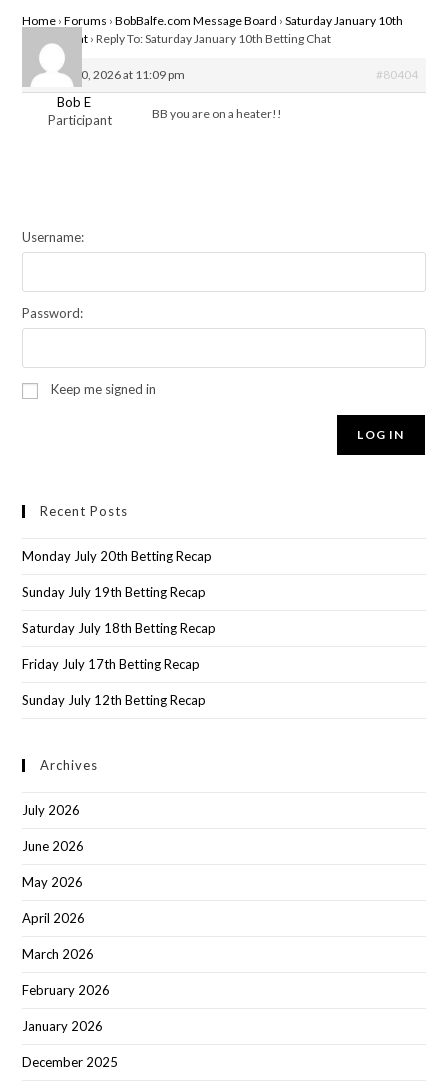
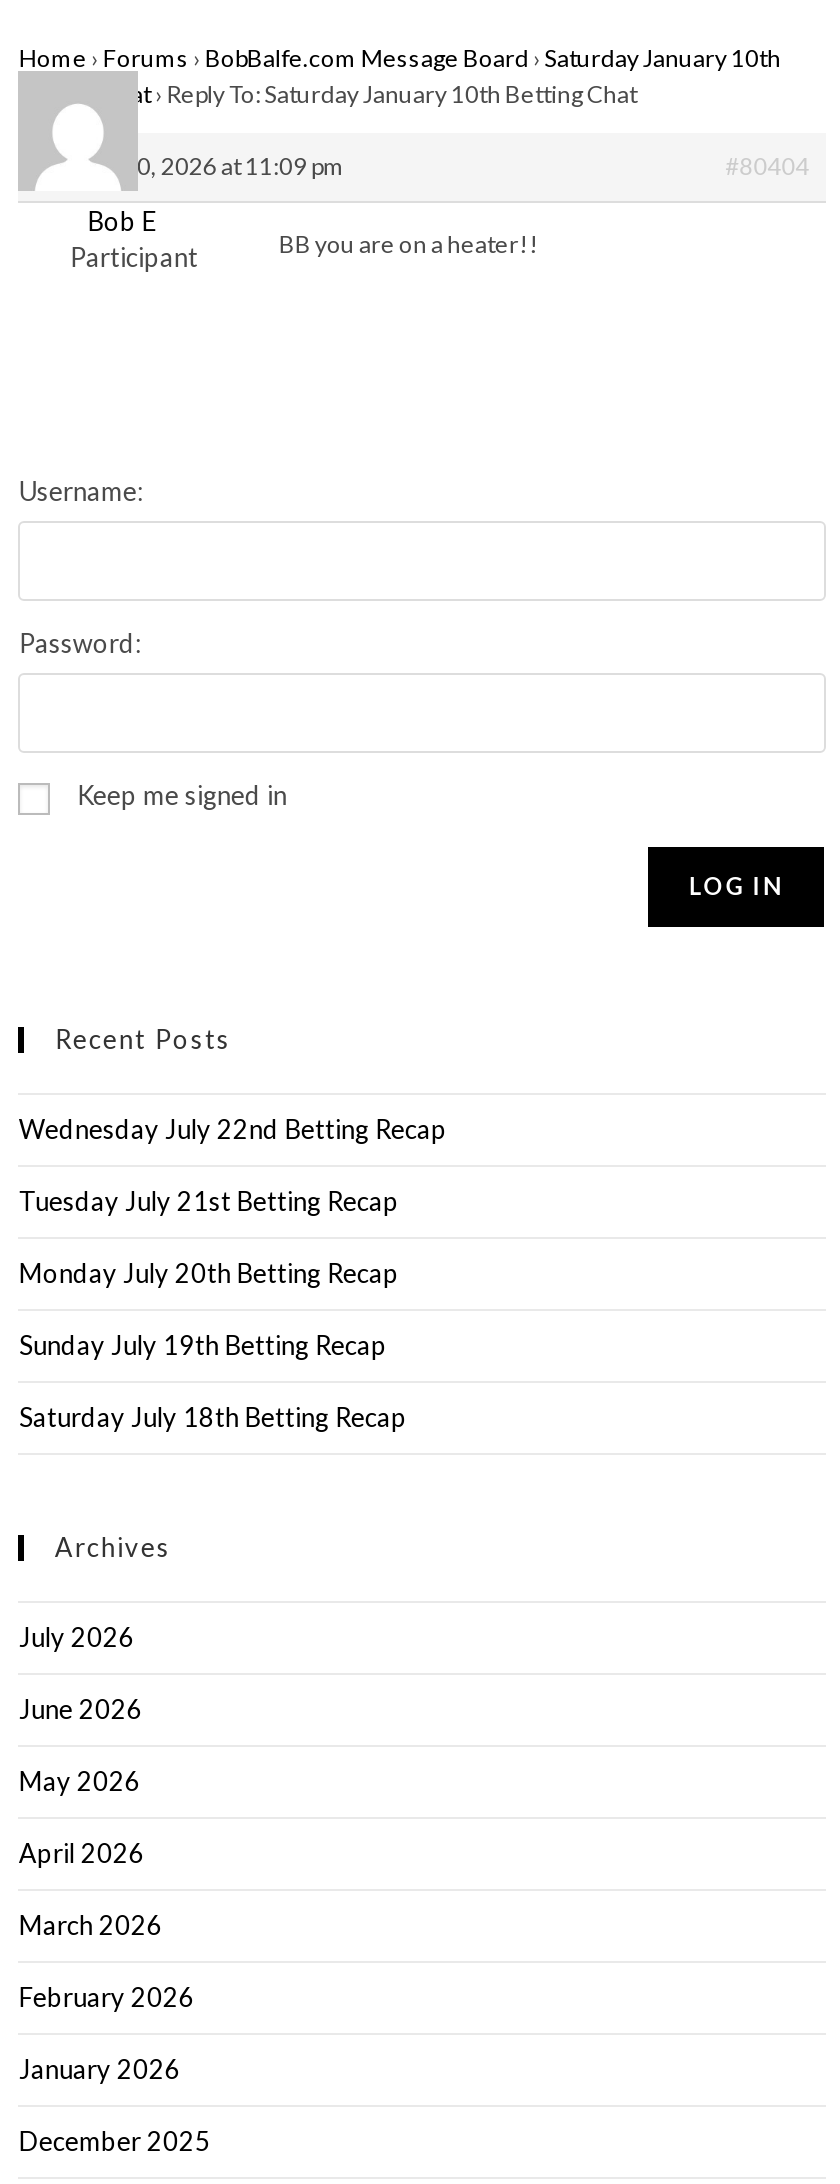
+ Wednesday July 22nd Betting Recap
+ Tuesday July 21st Betting Recap

moved down: Monday July 20th Betting Recap | Sunday July 19th Betting Recap | Saturday July 18th Betting Recap

- Friday July 17th Betting Recap
- Sunday July 12th Betting Recap
